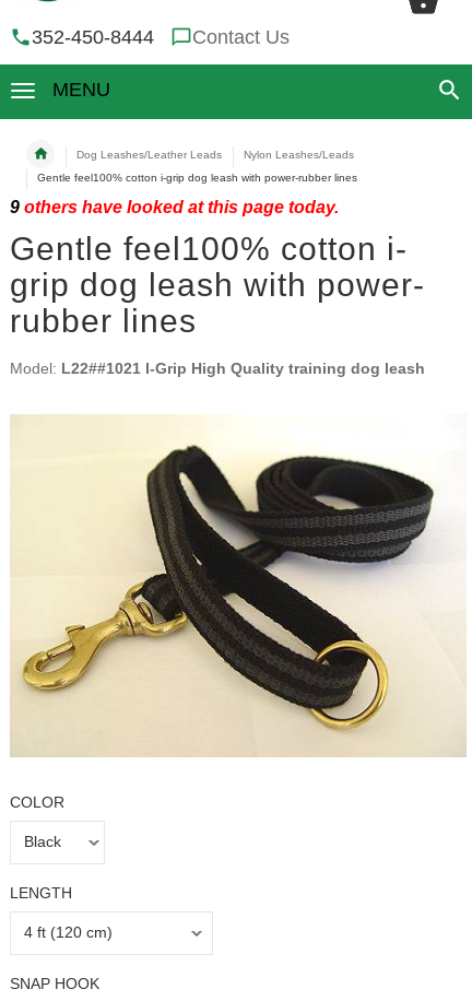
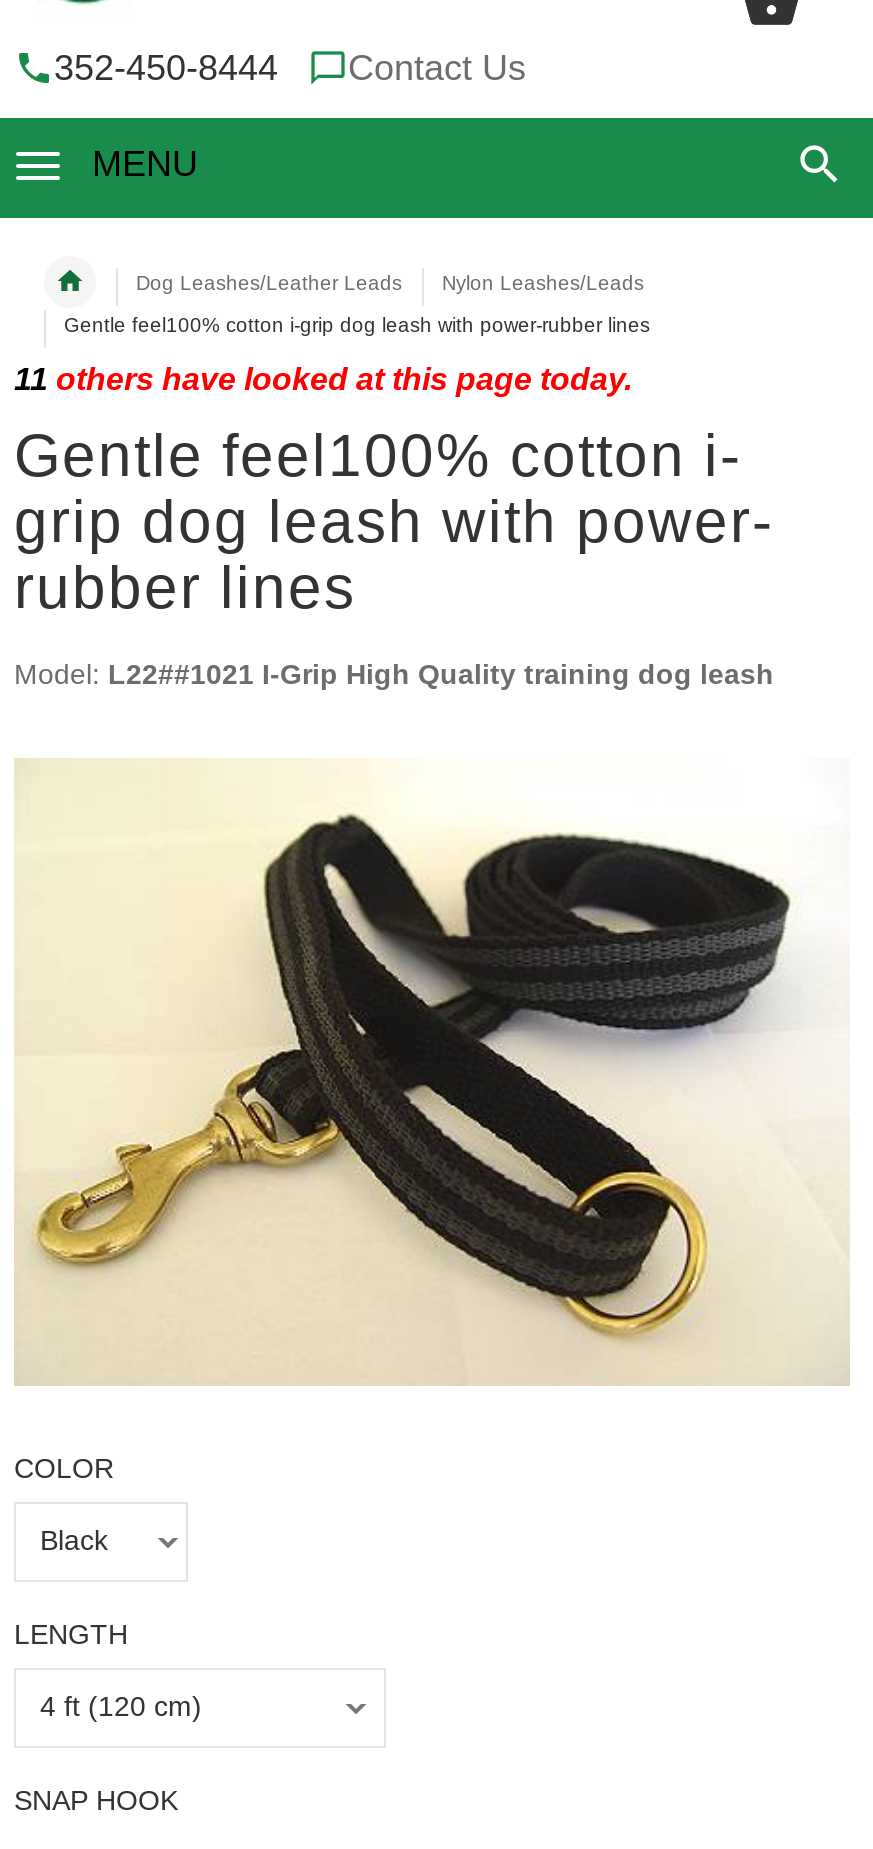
- 9 others have looked at this page today.
+ 11 others have looked at this page today.
